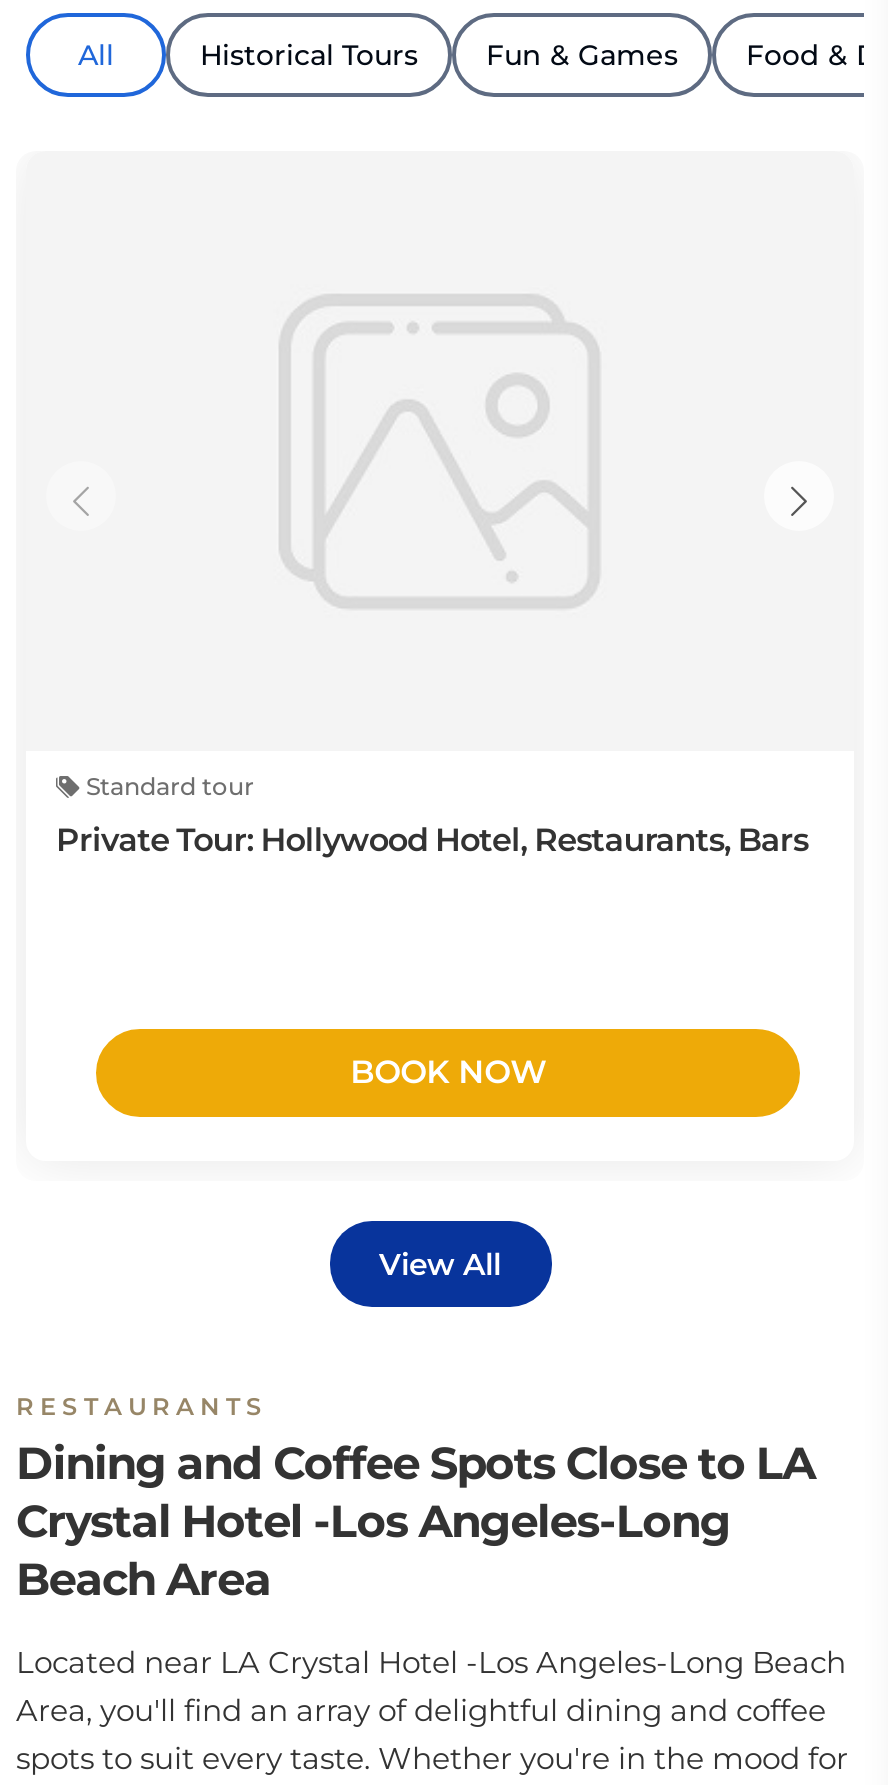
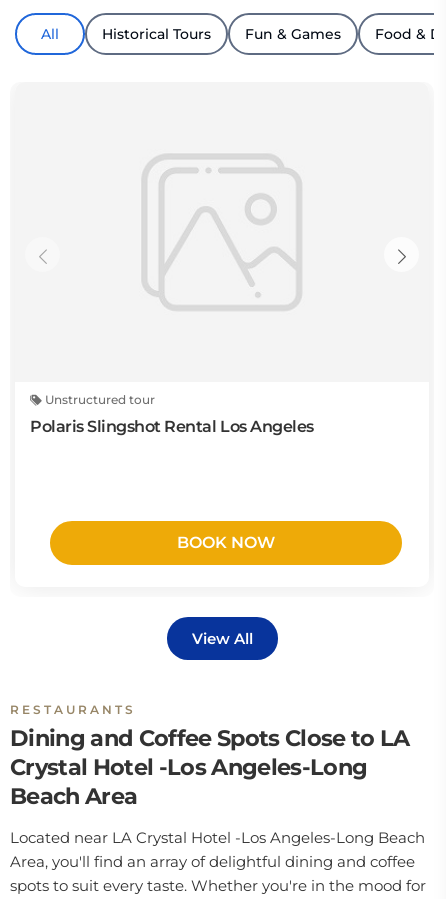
- Standard tour
+ Unstructured tour

- Private Tour: Hollywood Hotel, Restaurants, Bars
+ Polaris Slingshot Rental Los Angeles
